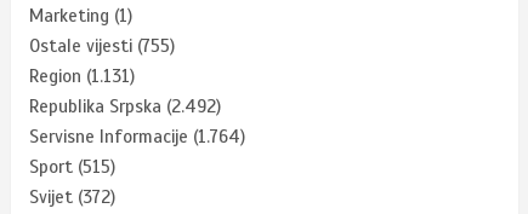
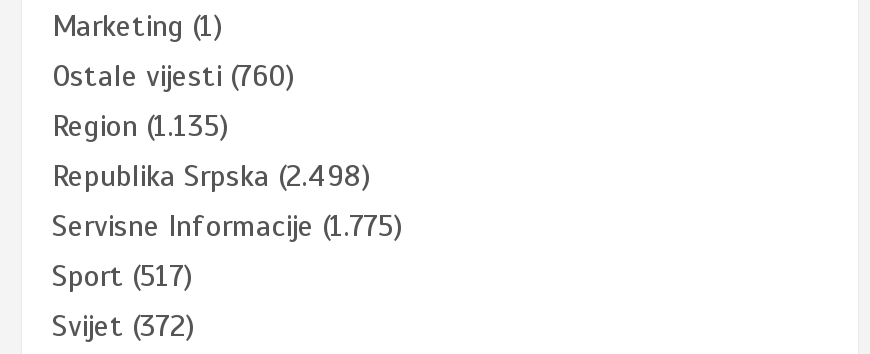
- Ostale vijesti (755)
+ Ostale vijesti (760)

- Region (1.131)
+ Region (1.135)

- Republika Srpska (2.492)
+ Republika Srpska (2.498)

- Servisne Informacije (1.764)
+ Servisne Informacije (1.775)

- Sport (515)
+ Sport (517)
